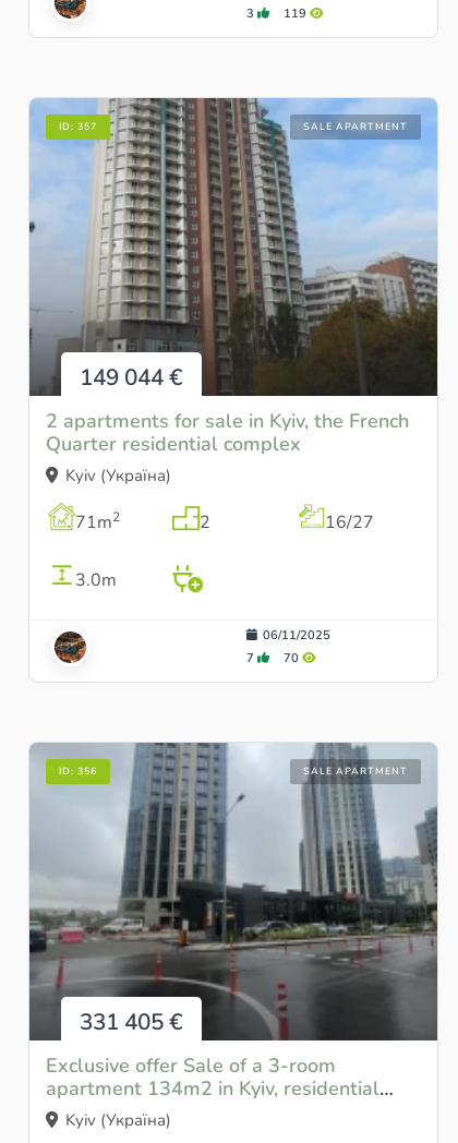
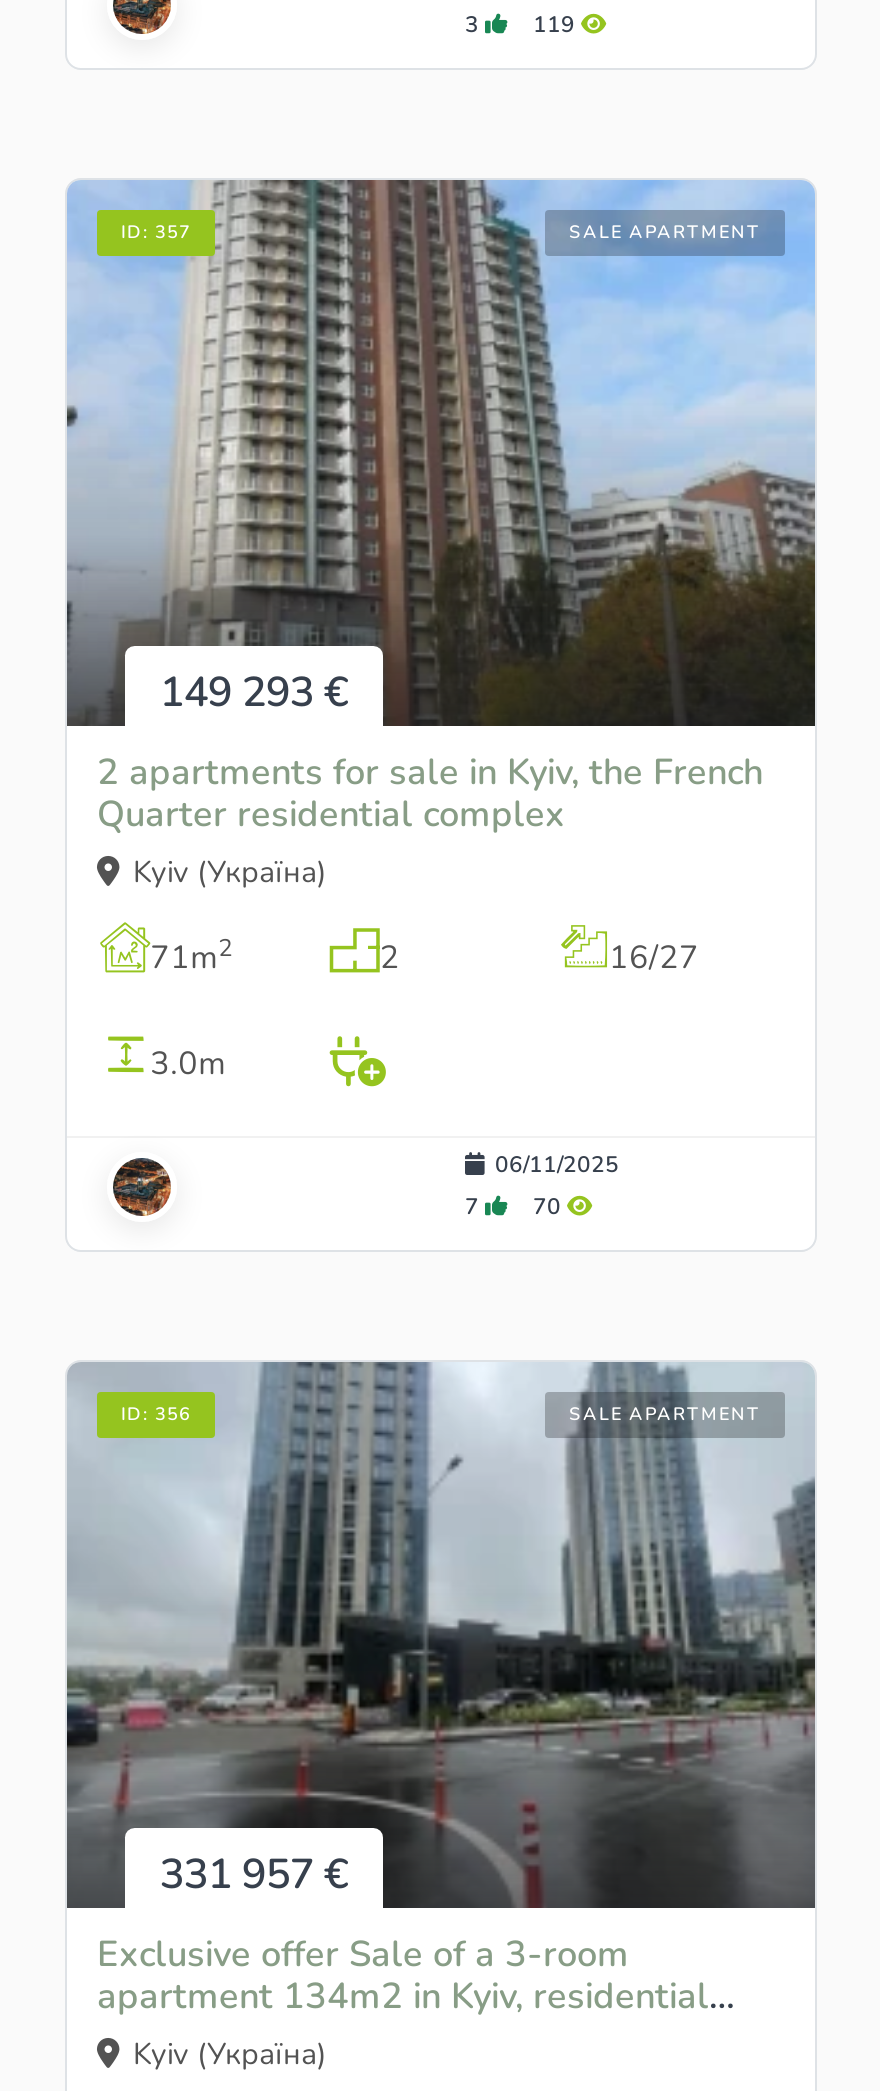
- 149 044 €
+ 149 293 €

- 331 405 €
+ 331 957 €
